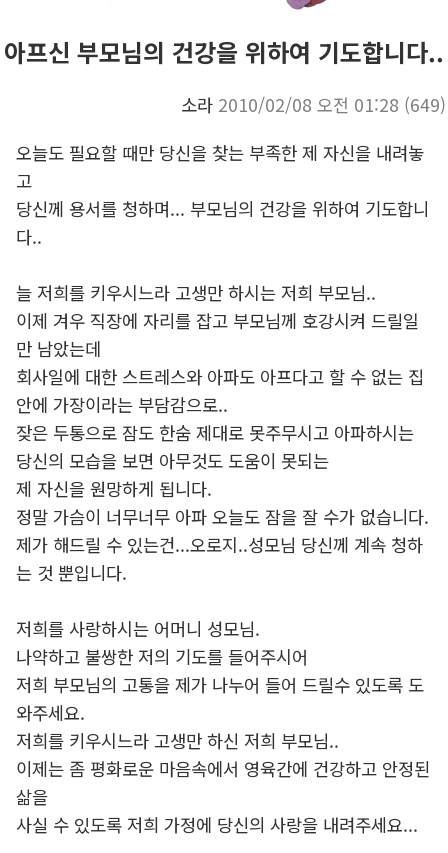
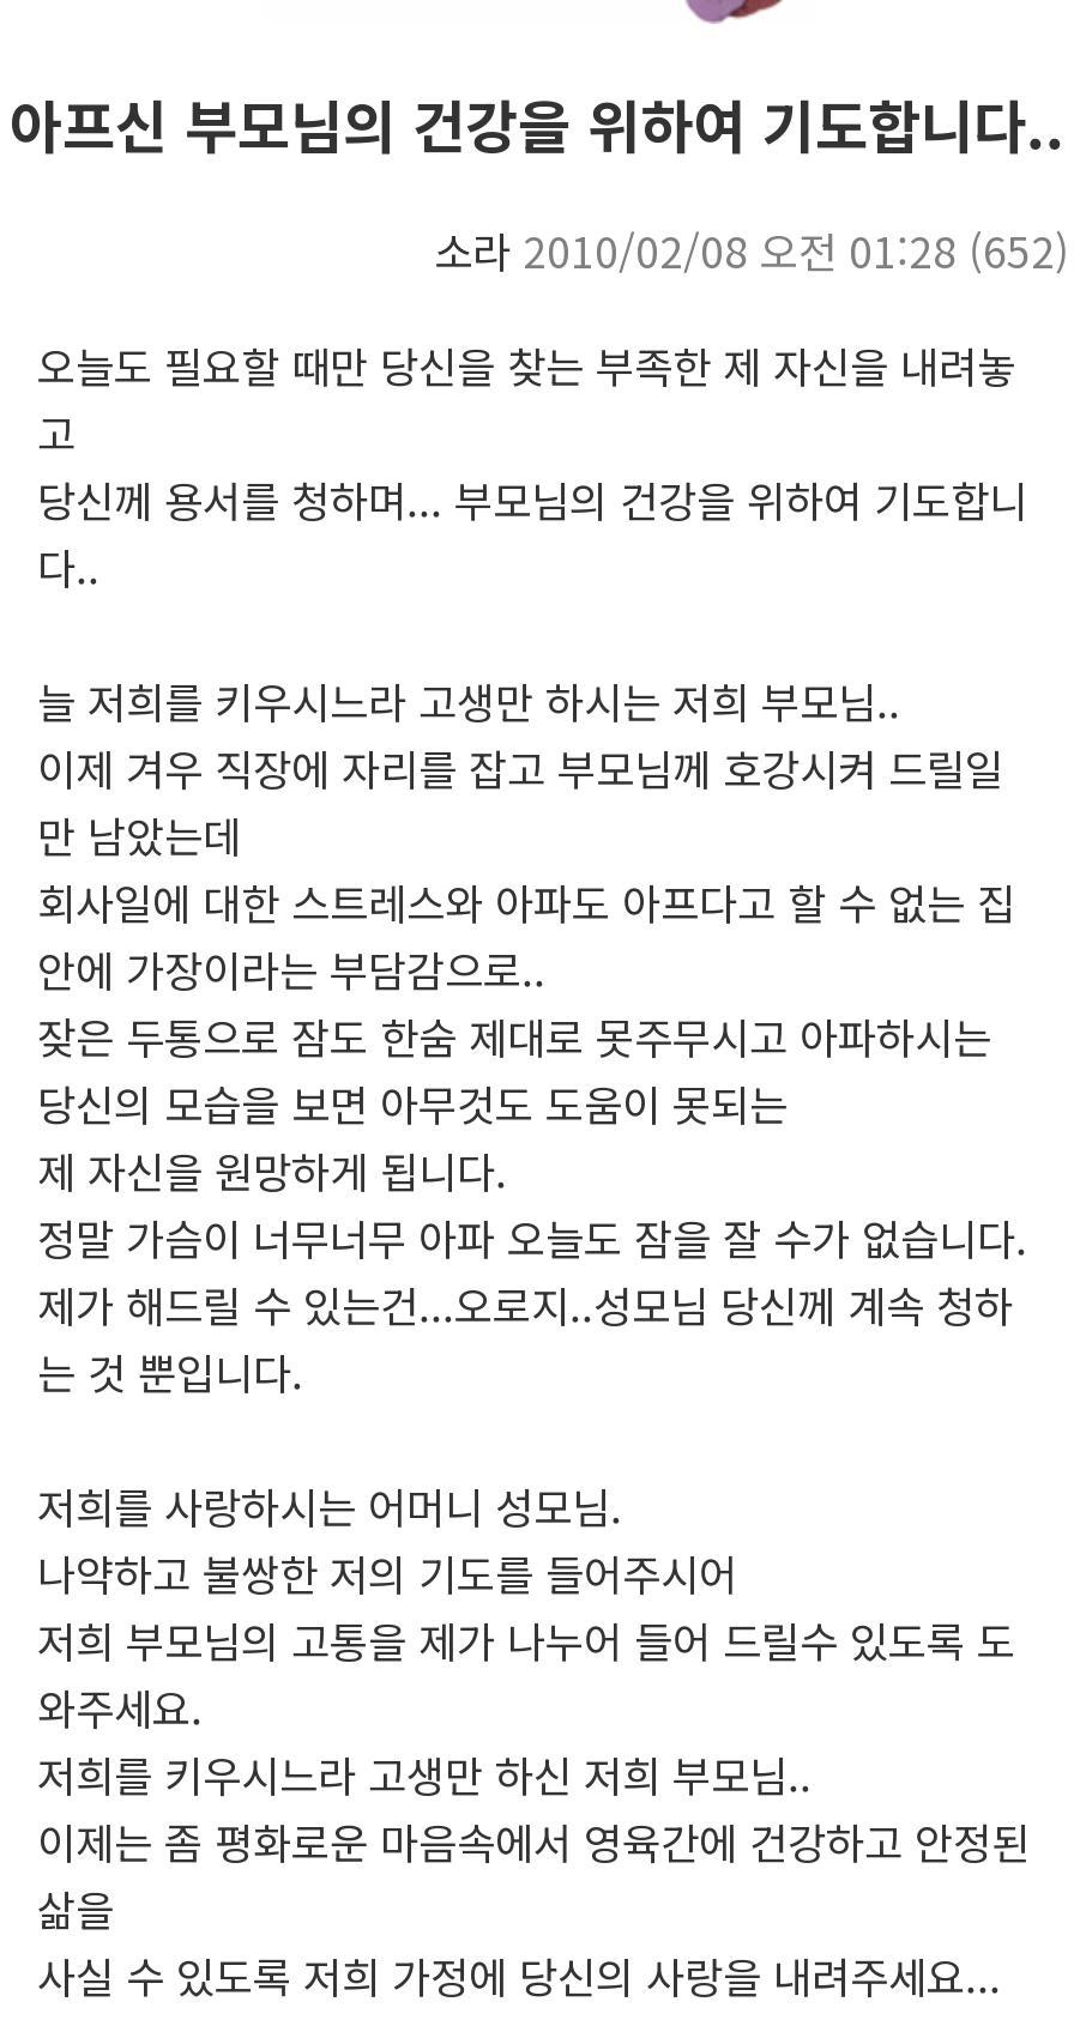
- 소라 2010/02/08 오전 01:28 (649)
+ 소라 2010/02/08 오전 01:28 (652)
